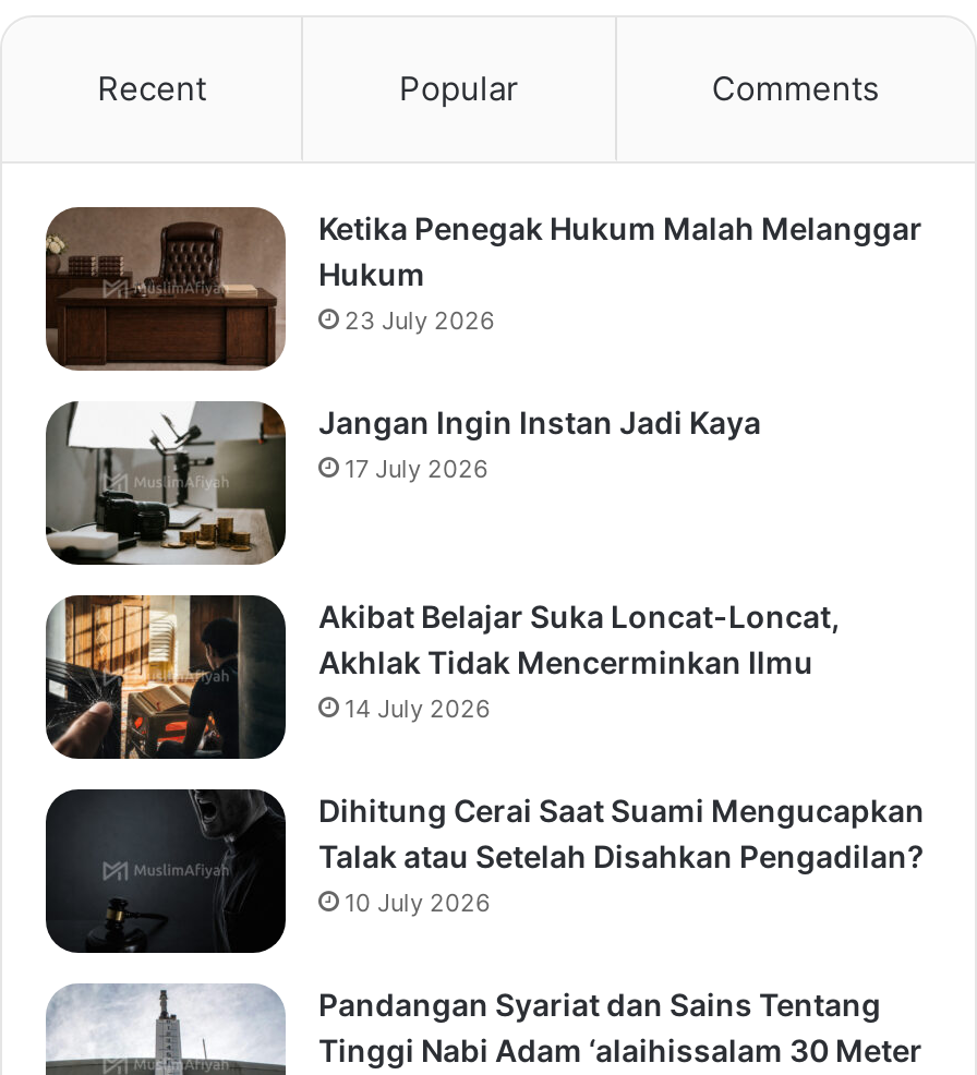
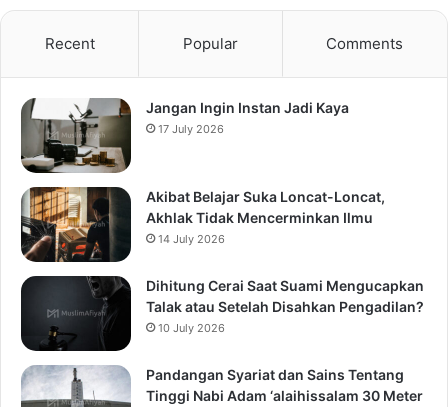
- [image]
- Ketika Penegak Hukum Malah Melanggar
- Hukum
- 23 July 2026
